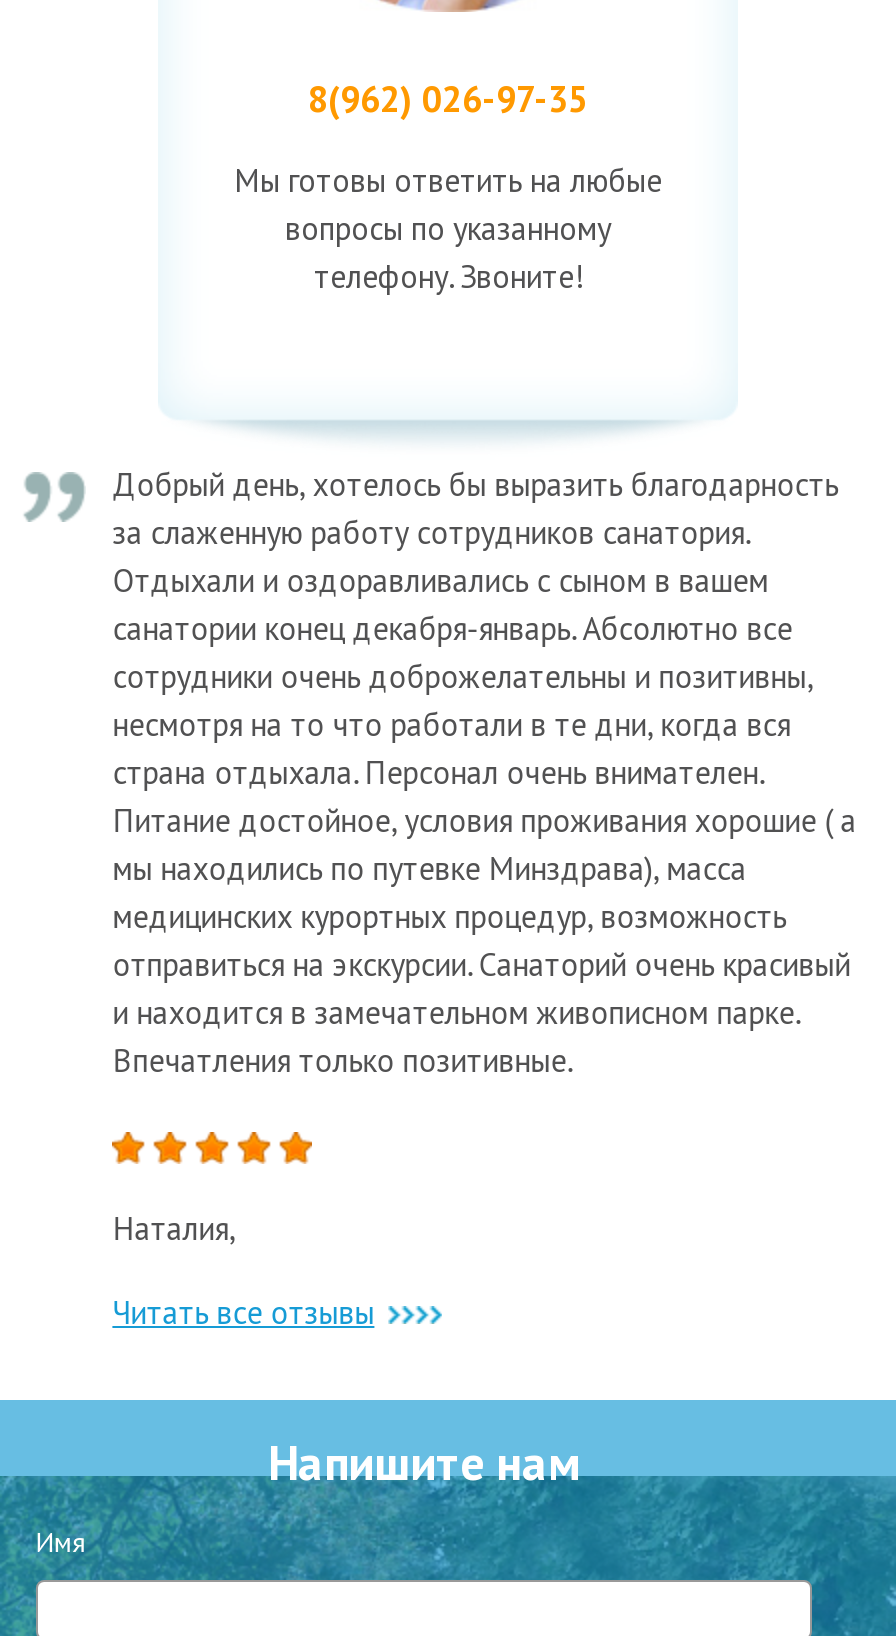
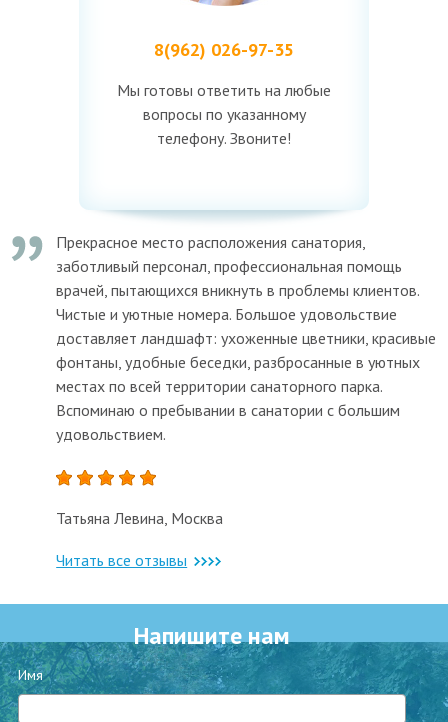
- Добрый день, хотелось бы выразить благодарность
- за слаженную работу сотрудников санатория.
- Отдыхали и оздоравливались с сыном в вашем
- санатории конец декабря-январь. Абсолютно все
- сотрудники очень доброжелательны и позитивны,
- несмотря на то что работали в те дни, когда вся
- страна отдыхала. Персонал очень внимателен.
- Питание достойное, условия проживания хорошие ( а
- мы находились по путевке Минздрава), масса
- медицинских курортных процедур, возможность
- отправиться на экскурсии. Санаторий очень красивый
- и находится в замечательном живописном парке.
- Впечатления только позитивные.
+ Прекрасное место расположения санатория,
+ заботливый персонал, профессиональная помощь
+ врачей, пытающихся вникнуть в проблемы клиентов.
+ Чистые и уютные номера. Большое удовольствие
+ доставляет ландшафт: ухоженные цветники, красивые
+ фонтаны, удобные беседки, разбросанные в уютных
+ местах по всей территории санаторного парка.
+ Вспоминаю о пребывании в санатории с большим
+ удовольствием.

- Наталия,
+ Татьяна Левина, Москва
